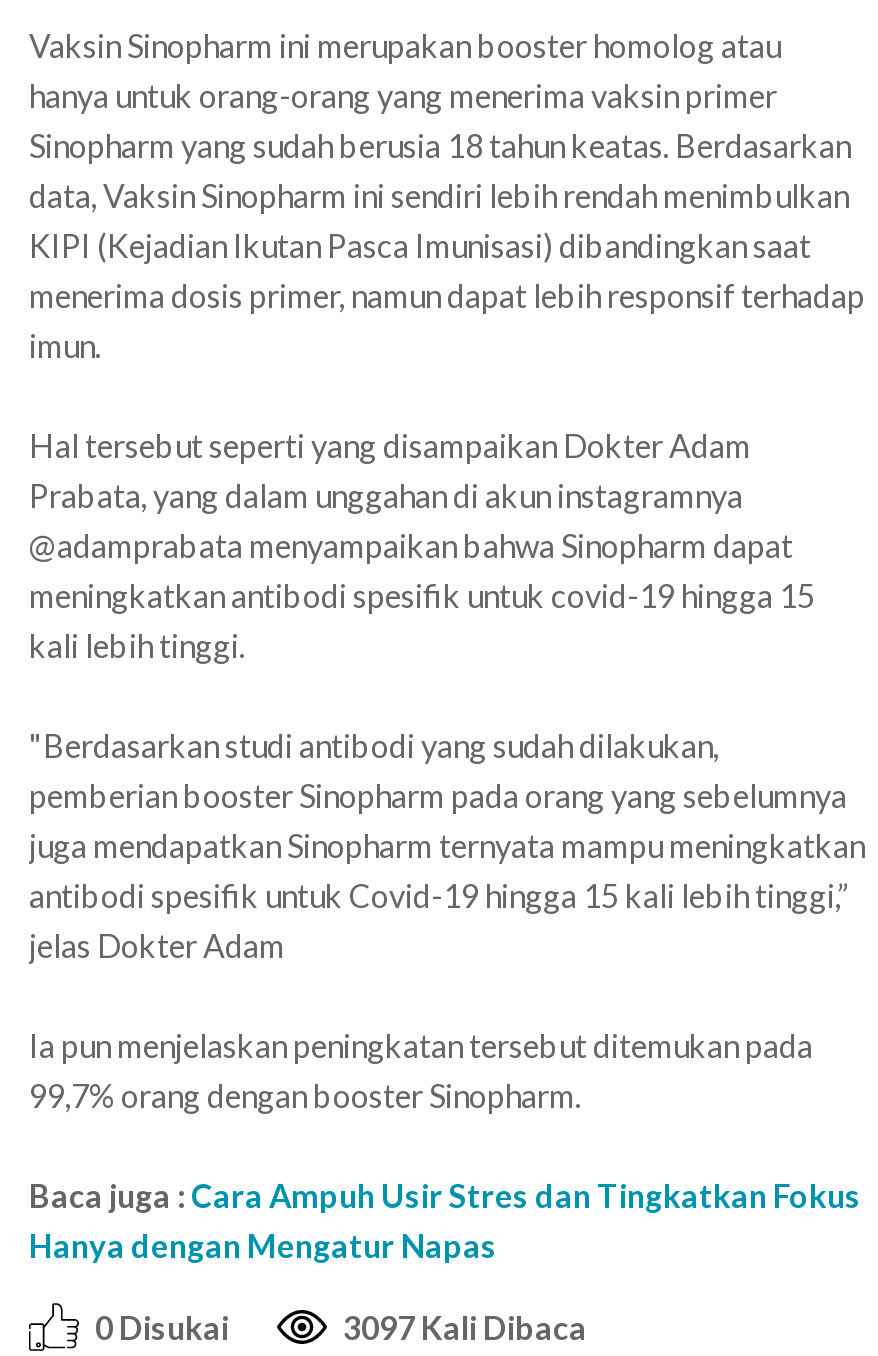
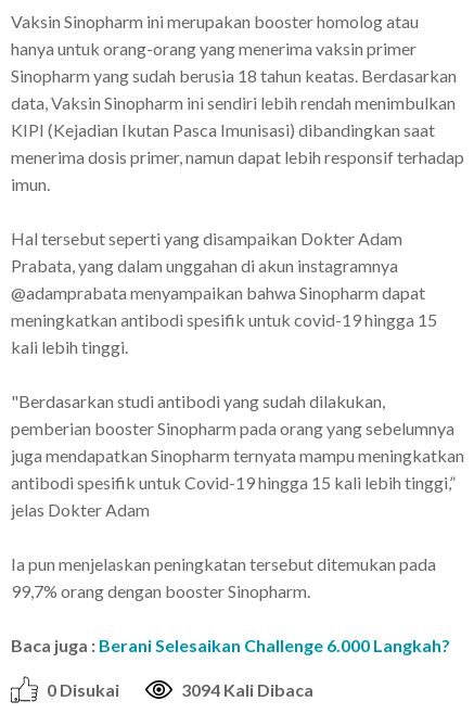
- Baca juga : Cara Ampuh Usir Stres dan Tingkatkan Fokus
- Hanya dengan Mengatur Napas
+ Baca juga : Berani Selesaikan Challenge 6.000 Langkah?

- 3097 Kali Dibaca
+ 3094 Kali Dibaca
